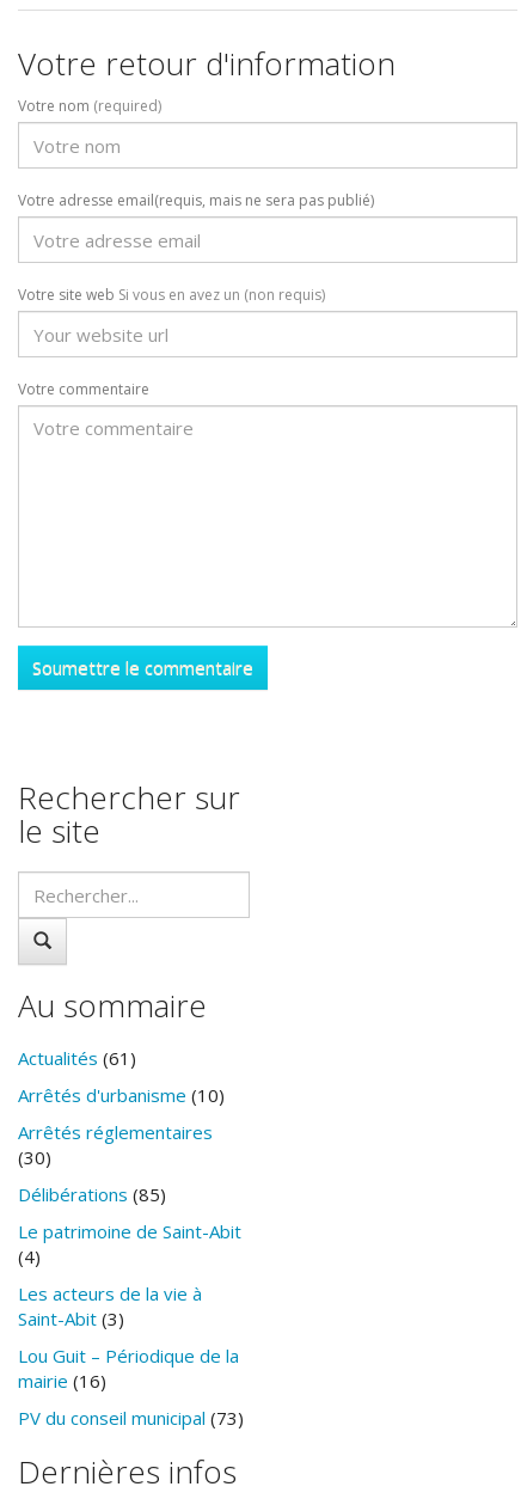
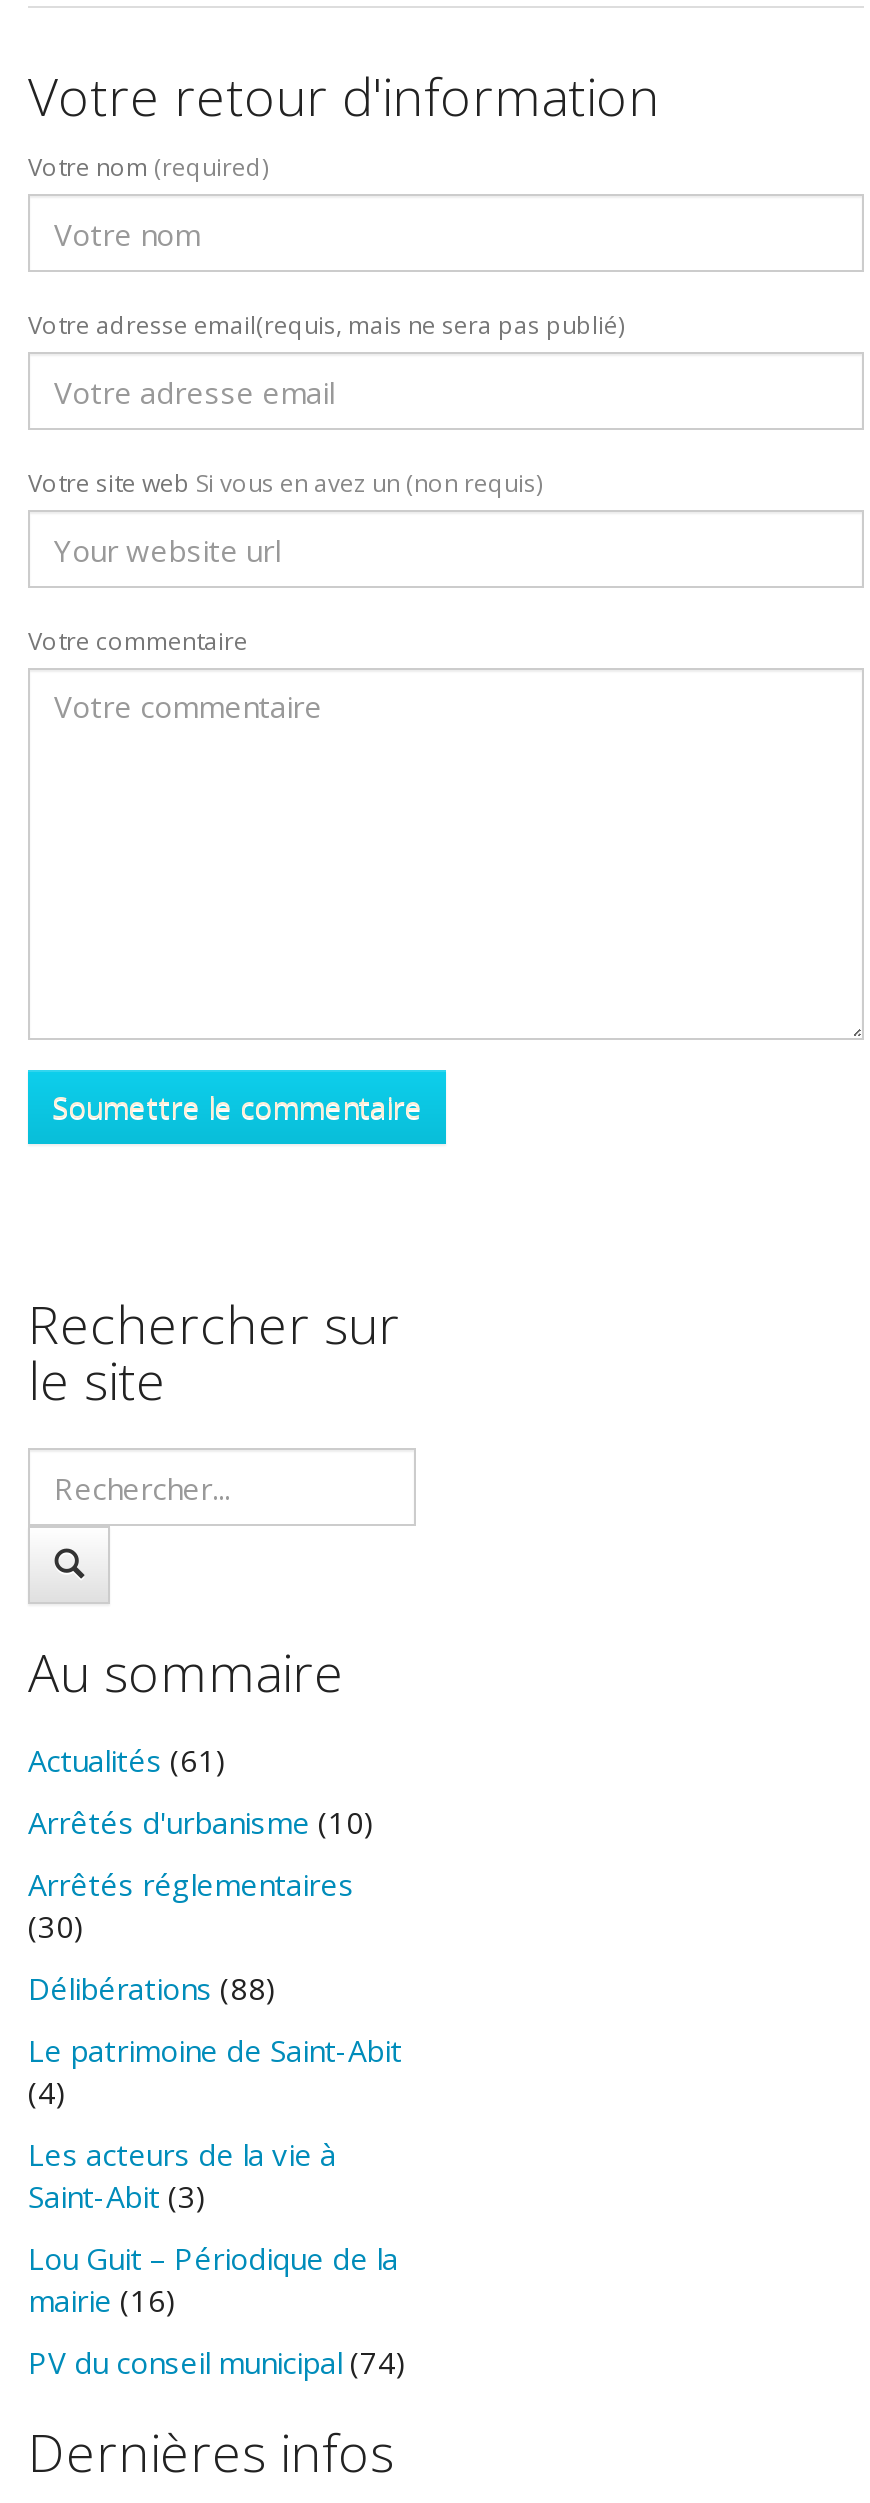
- Délibérations (85)
+ Délibérations (88)

- PV du conseil municipal (73)
+ PV du conseil municipal (74)
